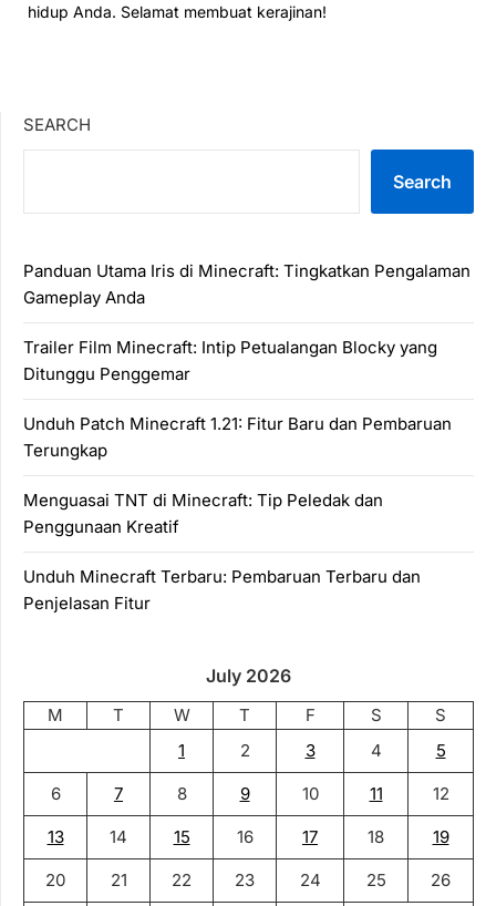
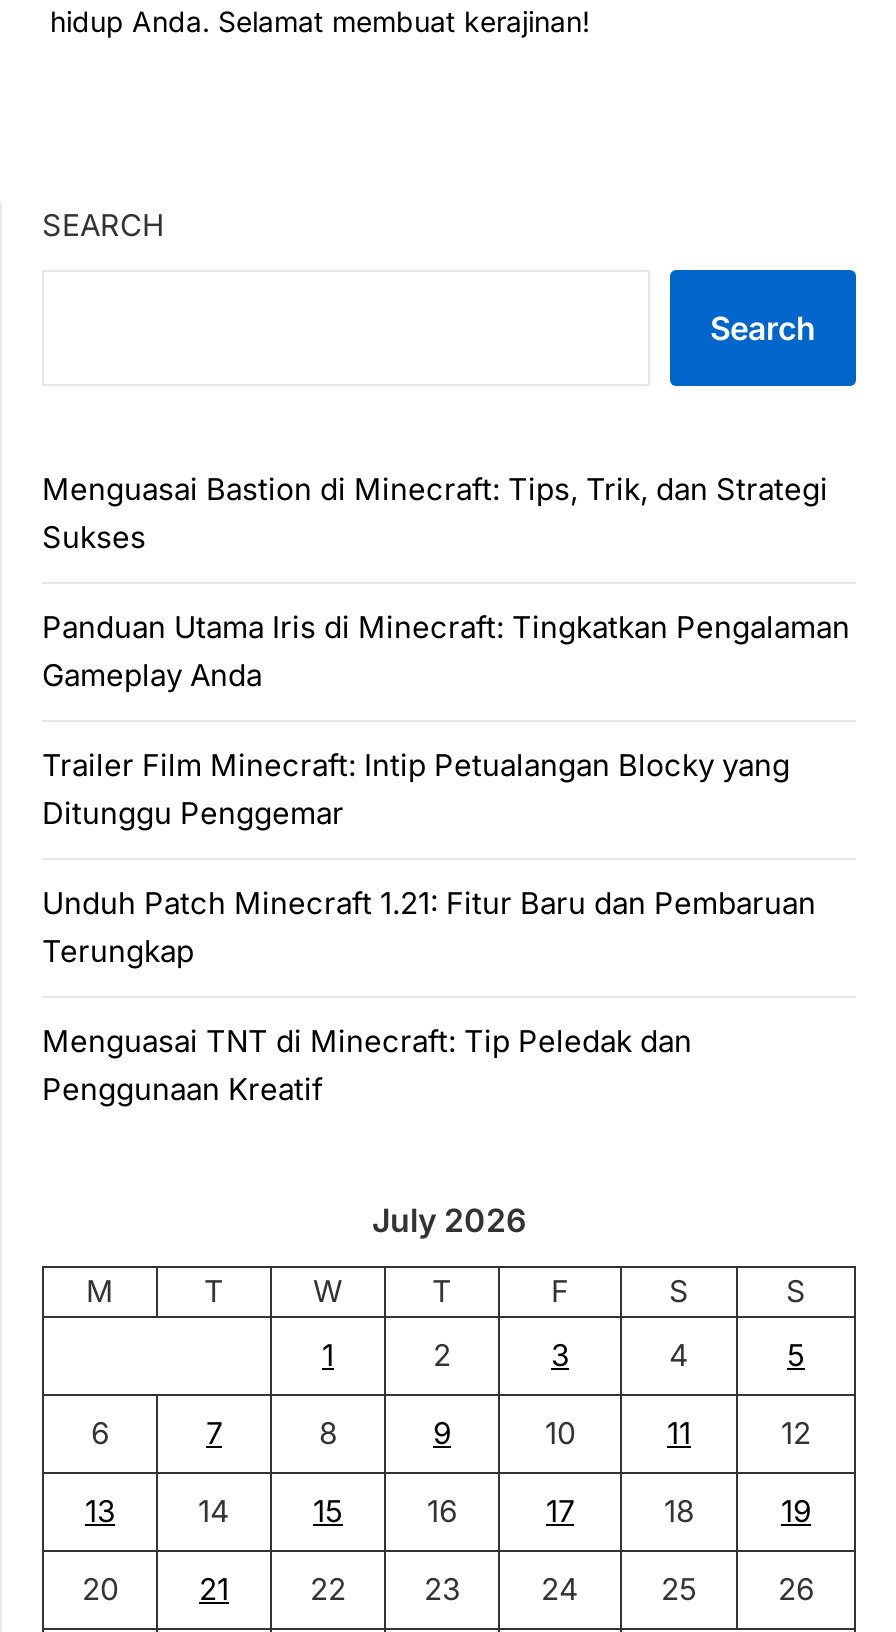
+ Menguasai Bastion di Minecraft: Tips, Trik, dan Strategi
+ Sukses

moved down: Panduan Utama Iris di Minecraft: Tingkatkan Pengalaman | Gameplay Anda | Trailer Film Minecraft: Intip Petualangan Blocky yang | Ditunggu Penggemar | Unduh Patch Minecraft 1.21: Fitur Baru dan Pembaruan | Terungkap | Menguasai TNT di Minecraft: Tip Peledak dan | Penggunaan Kreatif

- Unduh Minecraft Terbaru: Pembaruan Terbaru dan
- Penjelasan Fitur
